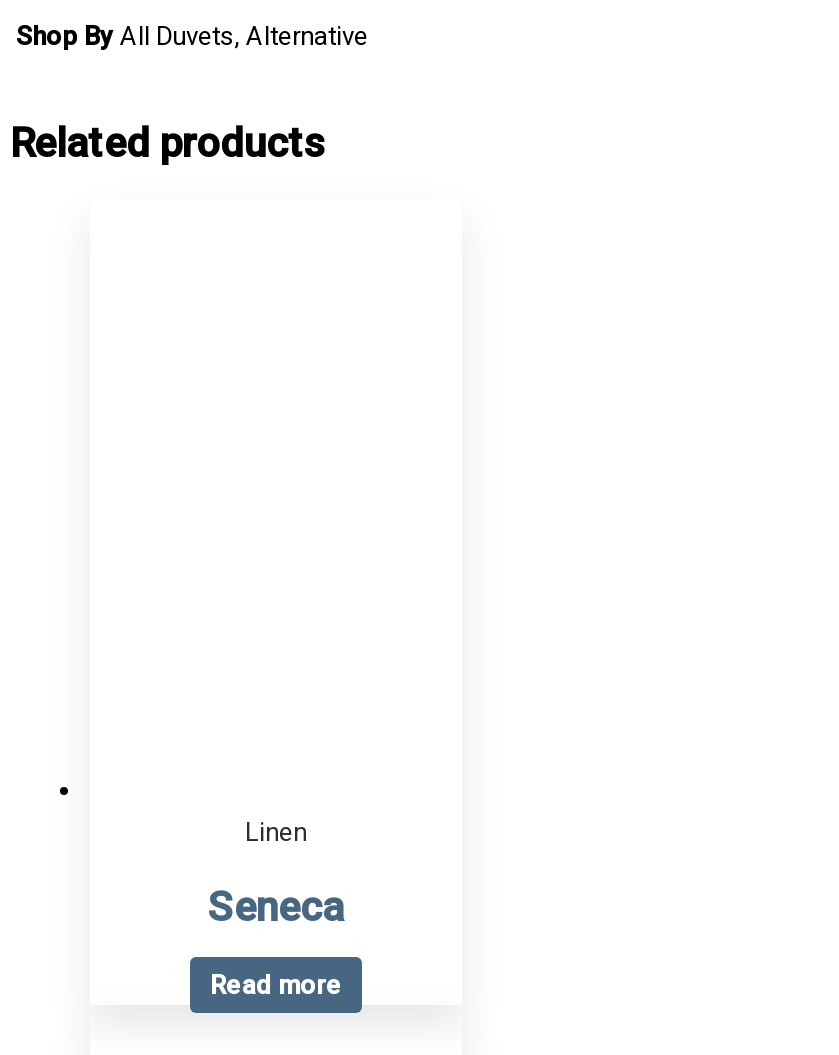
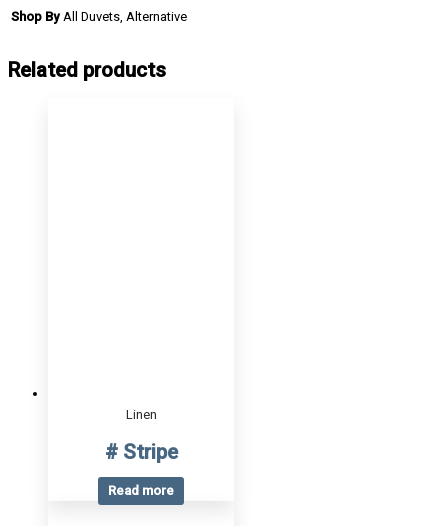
- Seneca
+ # Stripe
